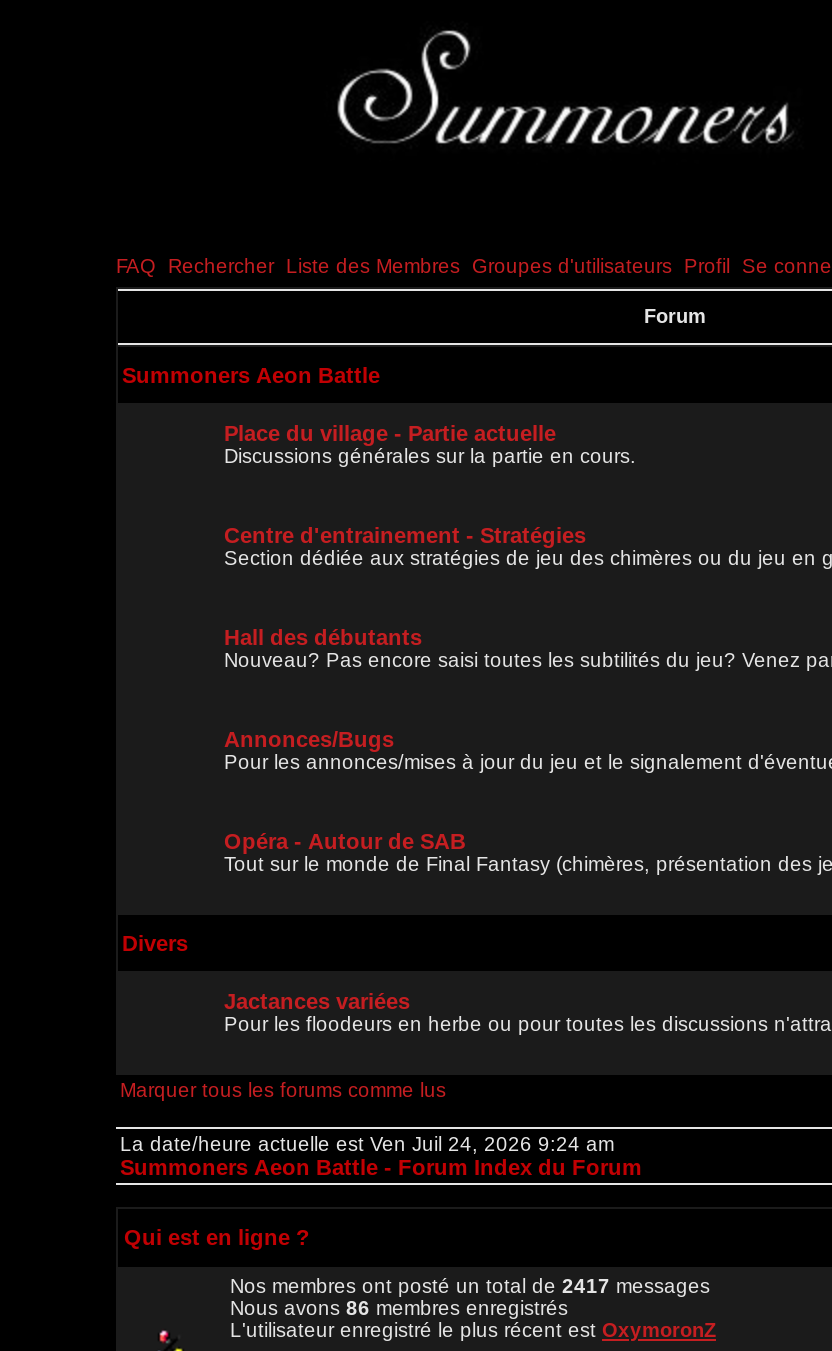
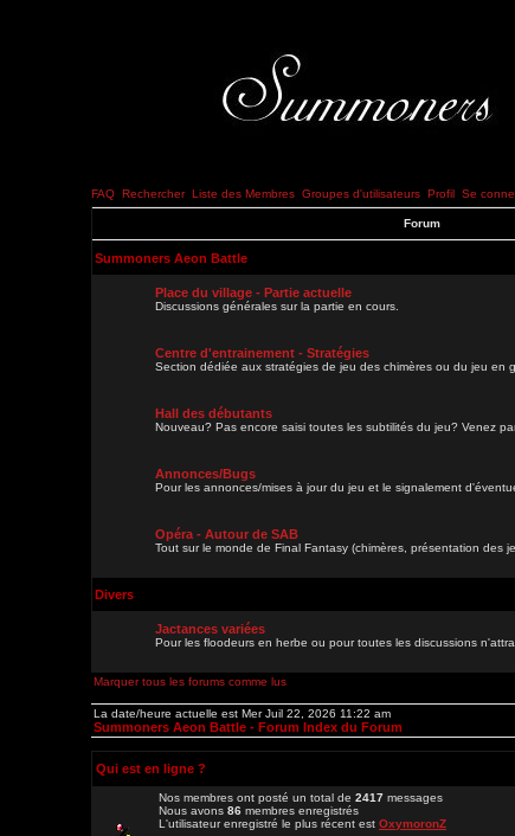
- La date/heure actuelle est Ven Juil 24, 2026 9:24 am
+ La date/heure actuelle est Mer Juil 22, 2026 11:22 am
